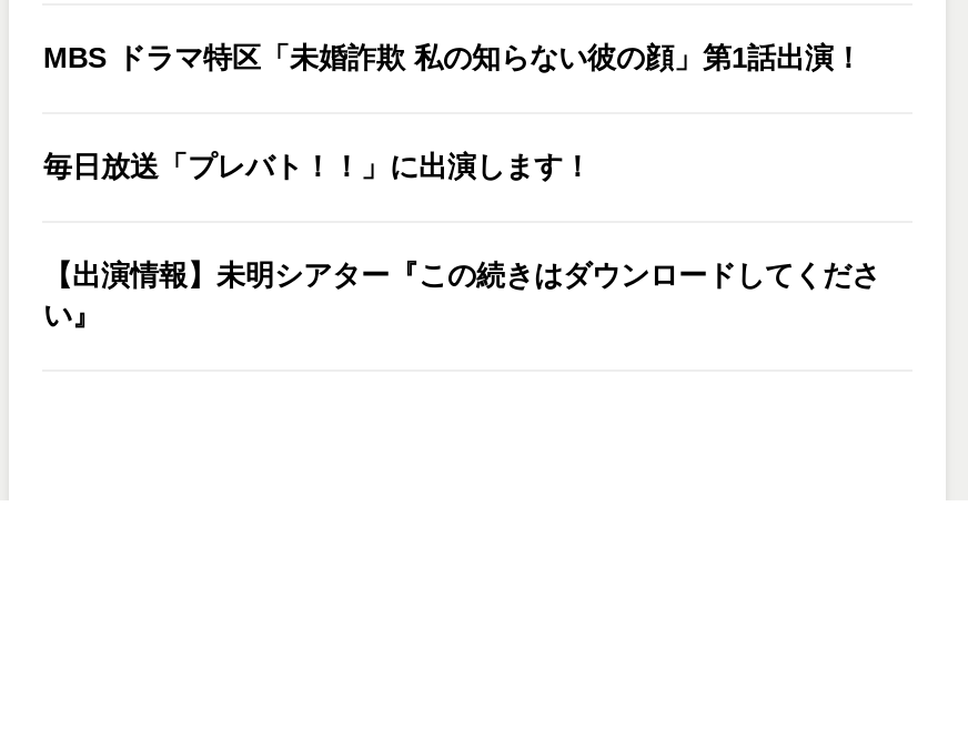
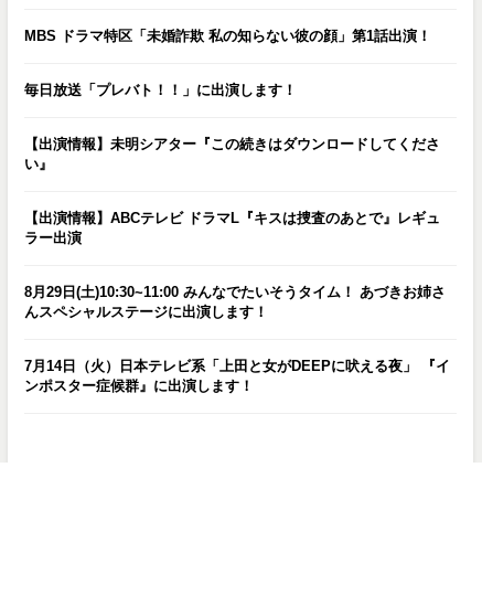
+ 【出演情報】ABCテレビ ドラマL『キスは捜査のあとで』レギュ
+ ラー出演
+ 8月29日(土)10:30~11:00 みんなでたいそうタイム！ あづきお姉さ
+ んスペシャルステージに出演します！
+ 7月14日（火）日本テレビ系「上田と女がDEEPに吠える夜」 『イ
+ ンポスター症候群』に出演します！
